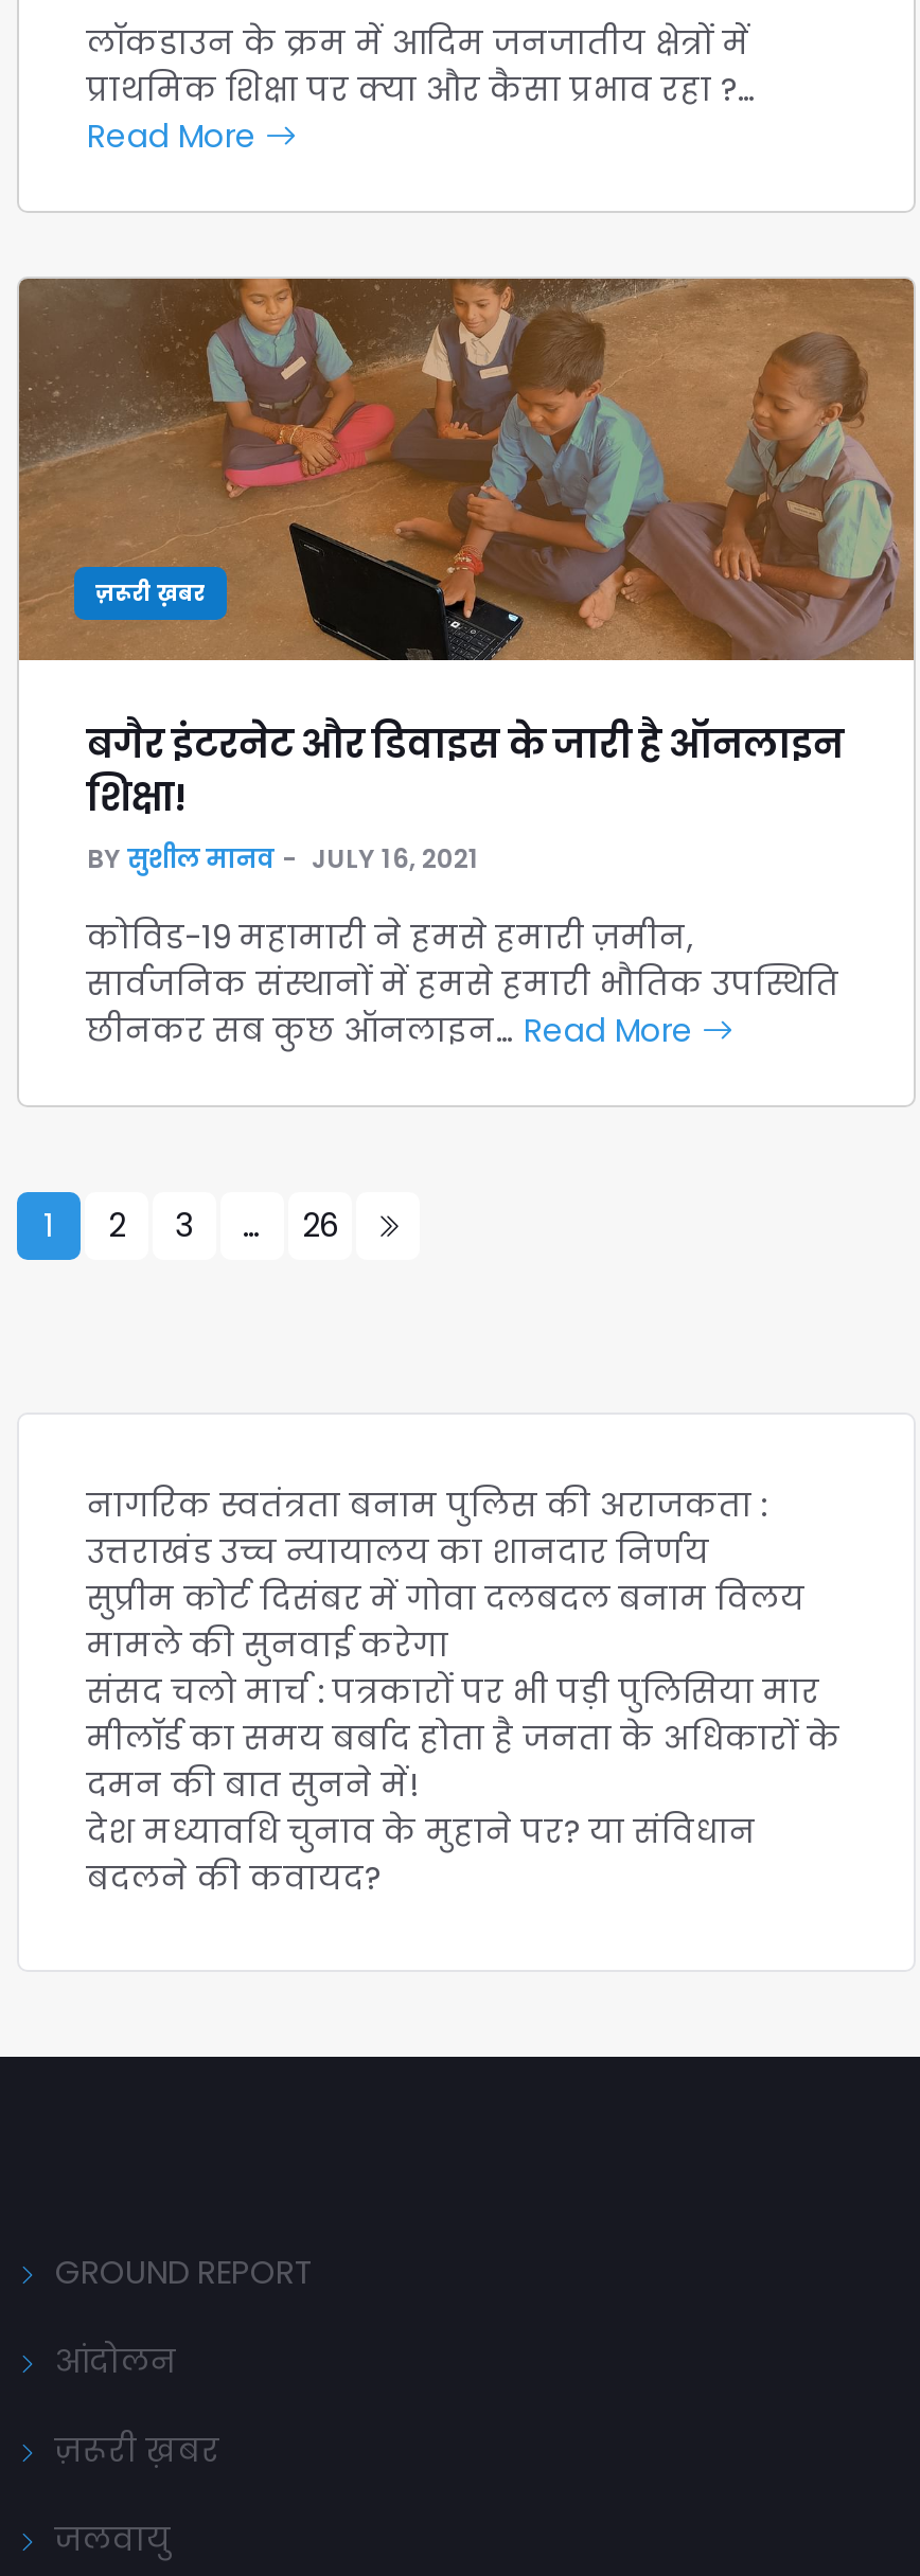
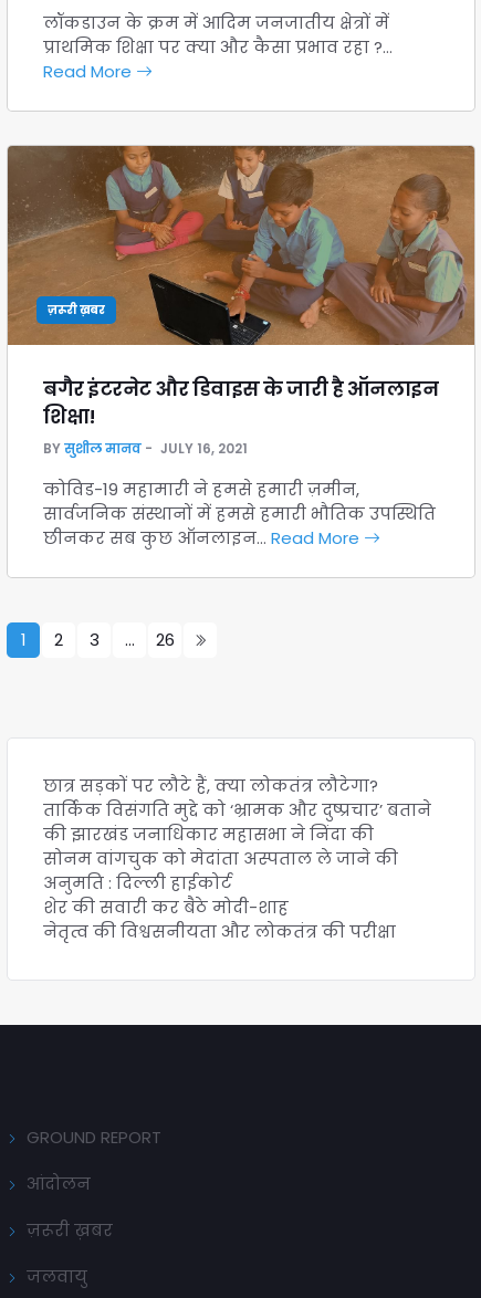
- नागरिक स्वतंत्रता बनाम पुलिस की अराजकता :
- उत्तराखंड उच्च न्यायालय का शानदार निर्णय
- सुप्रीम कोर्ट दिसंबर में गोवा दलबदल बनाम विलय
- मामले की सुनवाई करेगा
- संसद चलो मार्च : पत्रकारों पर भी पड़ी पुलिसिया मार
- मीलॉर्ड का समय बर्बाद होता है जनता के अधिकारों के
- दमन की बात सुनने में!
- देश मध्यावधि चुनाव के मुहाने पर? या संविधान
- बदलने की कवायद?
+ छात्र सड़कों पर लौटे हैं, क्या लोकतंत्र लौटेगा?
+ तार्किक विसंगति मुद्दे को ‘भ्रामक और दुष्प्रचार’ बताने
+ की झारखंड जनाधिकार महासभा ने निंदा की
+ सोनम वांगचुक को मेदांता अस्पताल ले जाने की
+ अनुमति : दिल्ली हाईकोर्ट
+ शेर की सवारी कर बैठे मोदी-शाह
+ नेतृत्व की विश्वसनीयता और लोकतंत्र की परीक्षा
